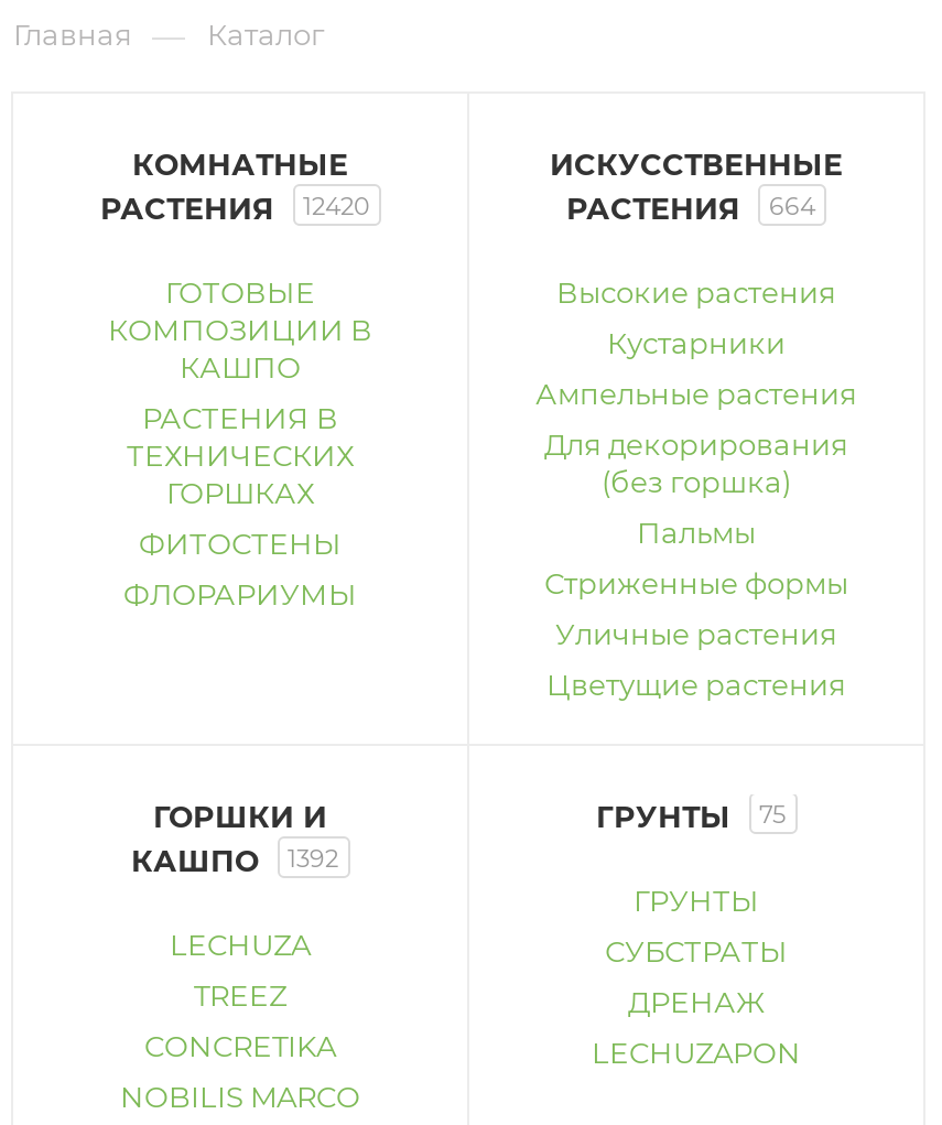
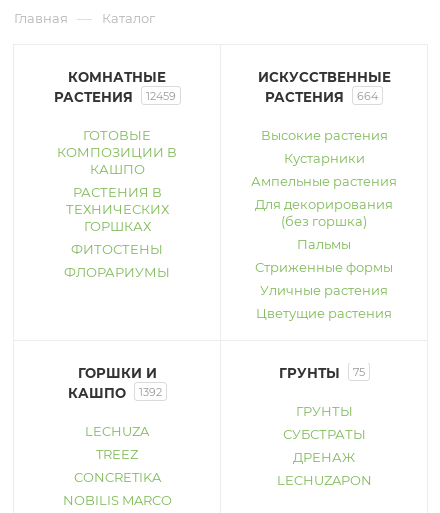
- РАСТЕНИЯ 12420
+ РАСТЕНИЯ 12459
